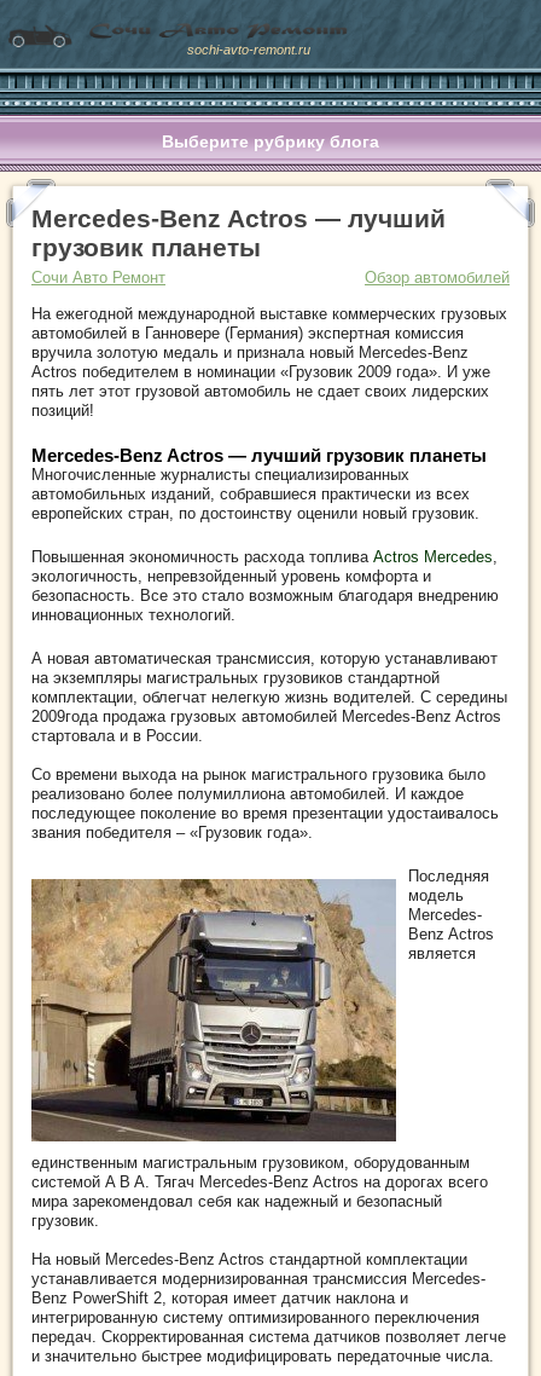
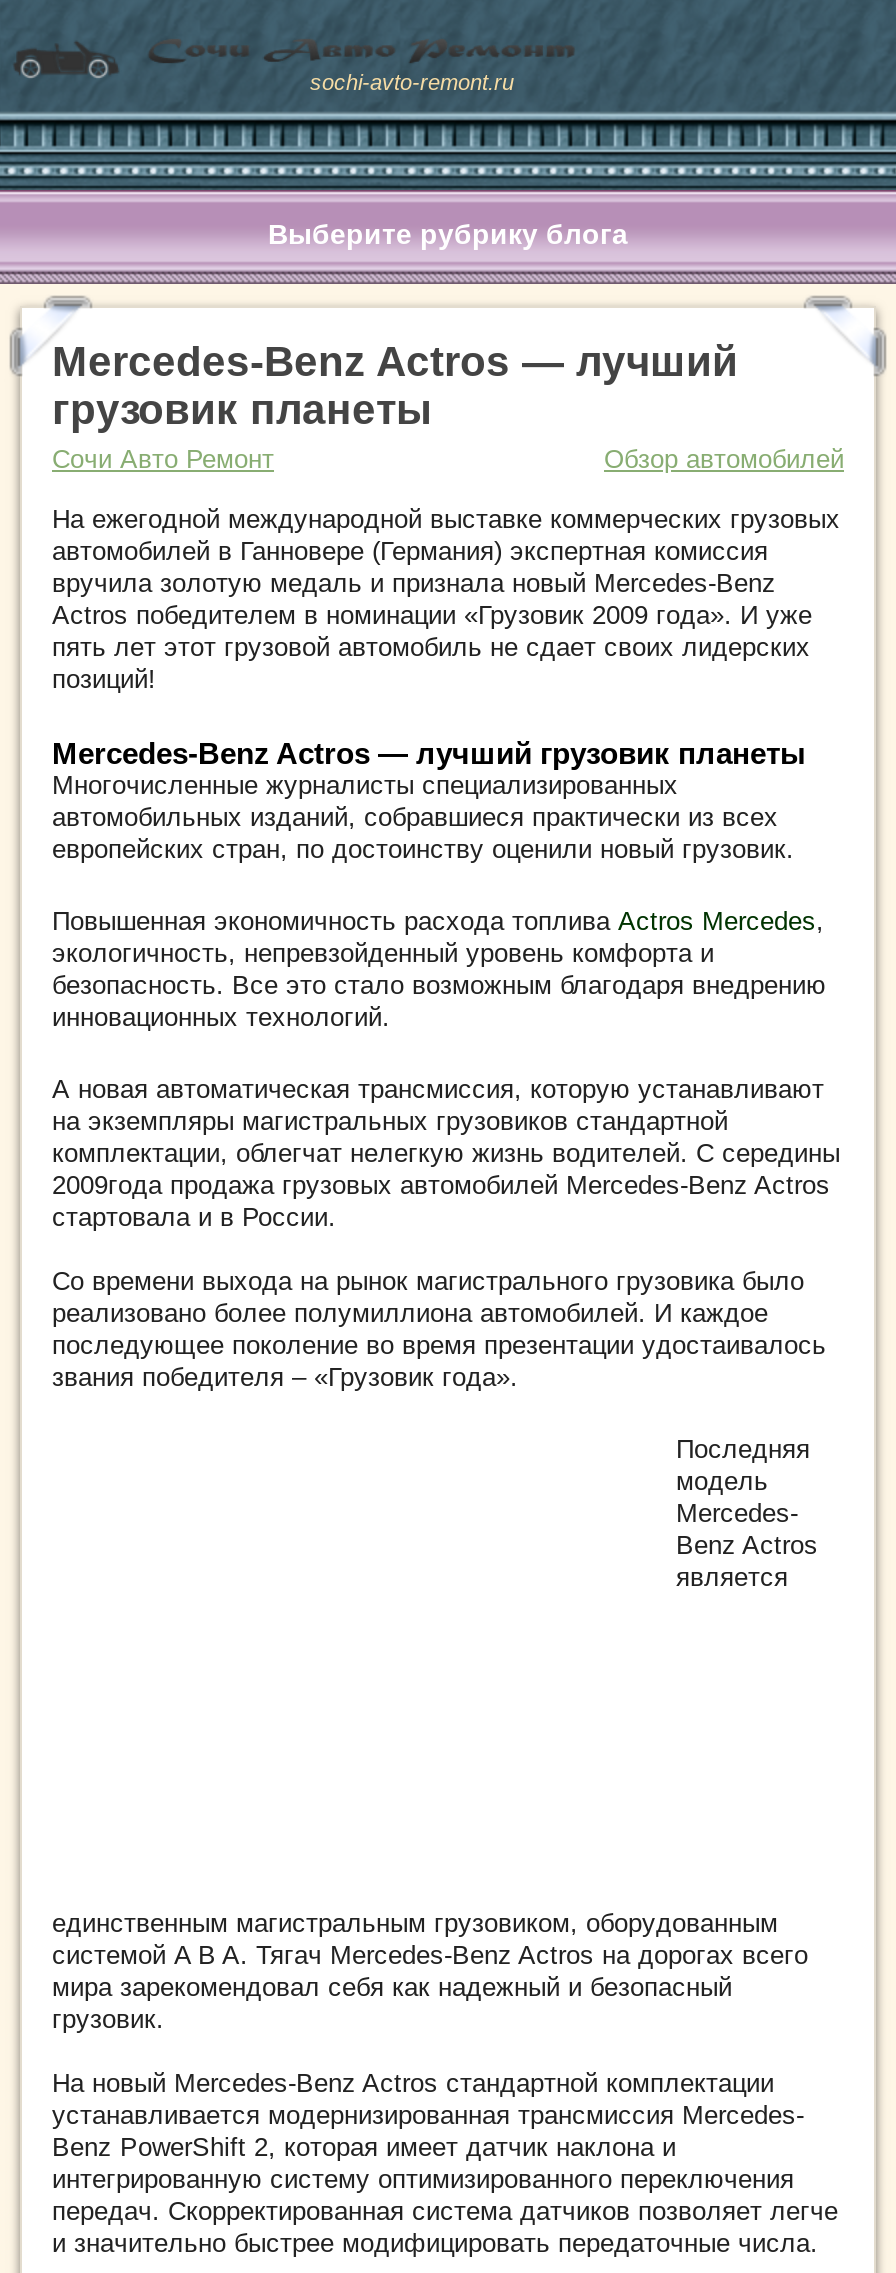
- [image]
